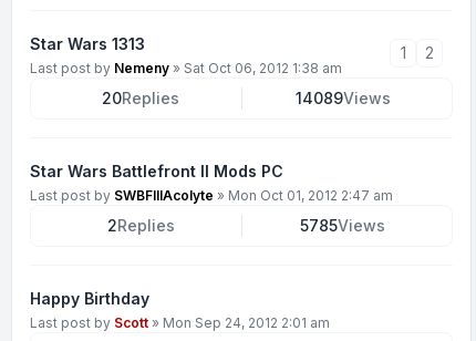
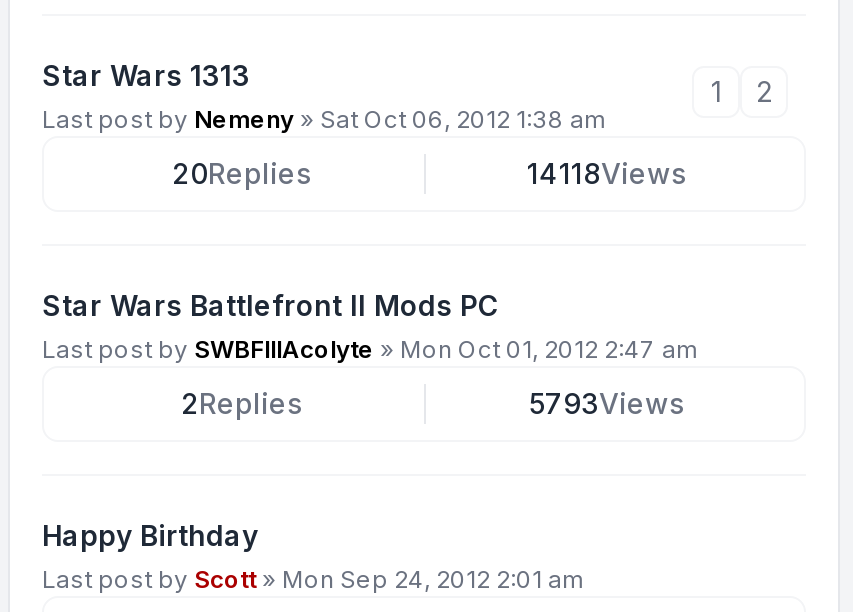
- 14089Views
+ 14118Views

- 5785Views
+ 5793Views
